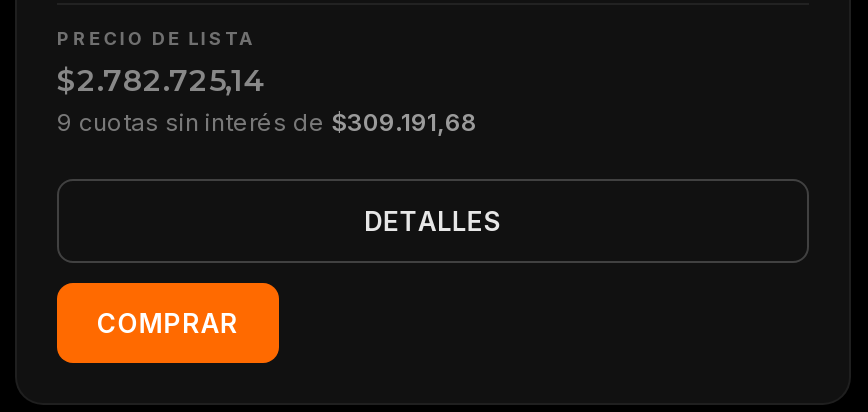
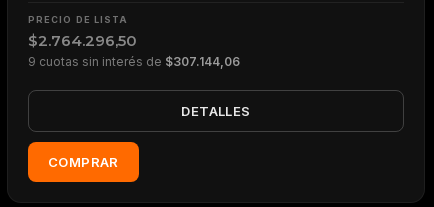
- $2.782.725,14
+ $2.764.296,50

- 9 cuotas sin interés de $309.191,68
+ 9 cuotas sin interés de $307.144,06
